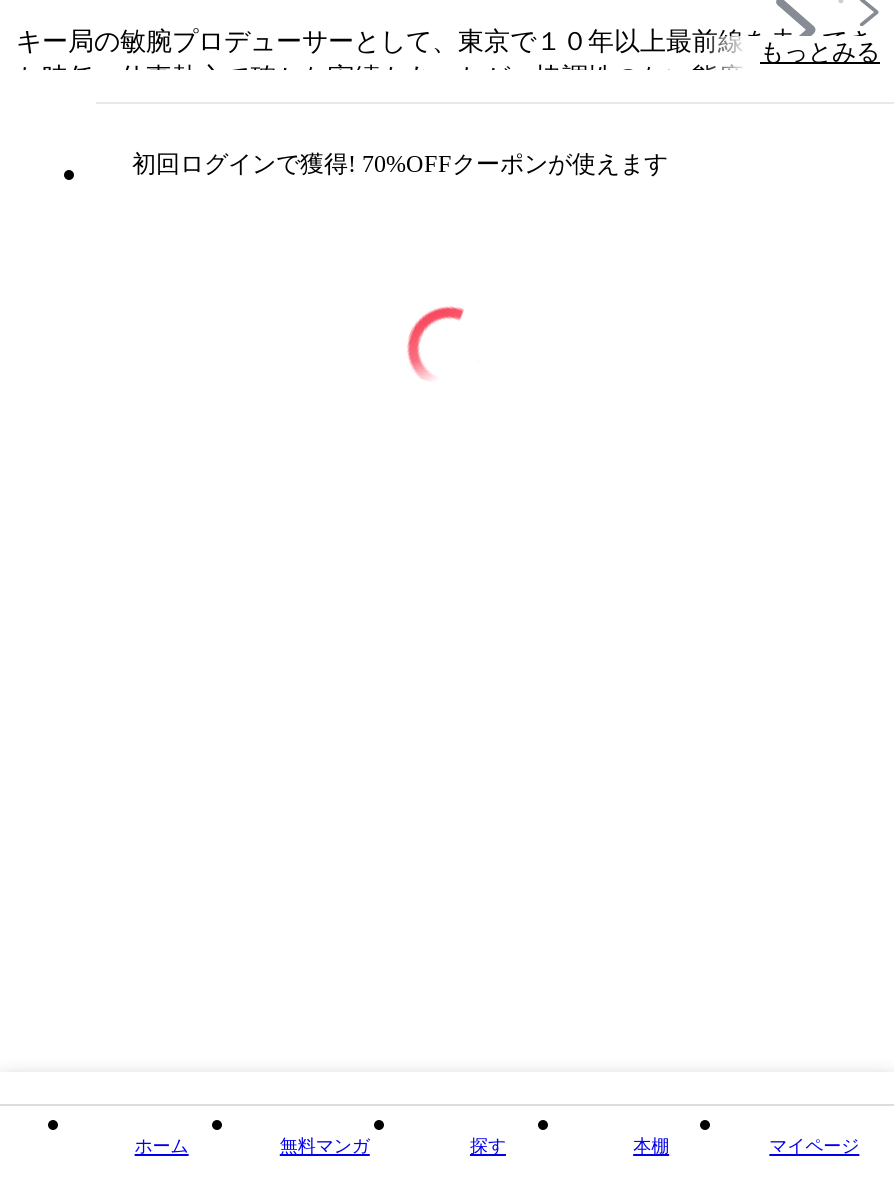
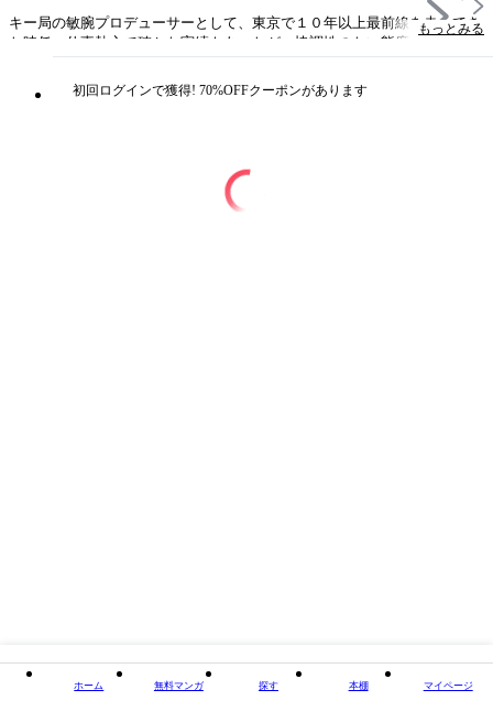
- 初回ログインで獲得! 70%OFFクーポンが使えます
+ 初回ログインで獲得! 70%OFFクーポンがあります
